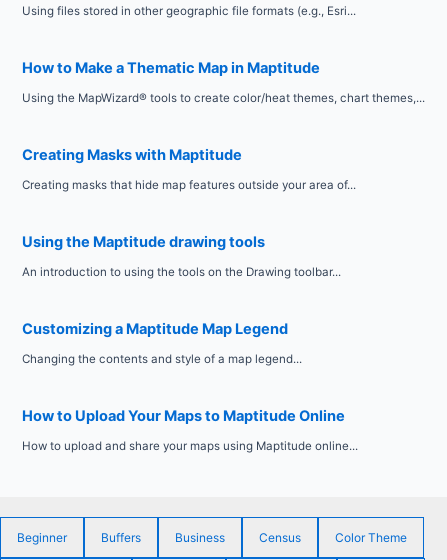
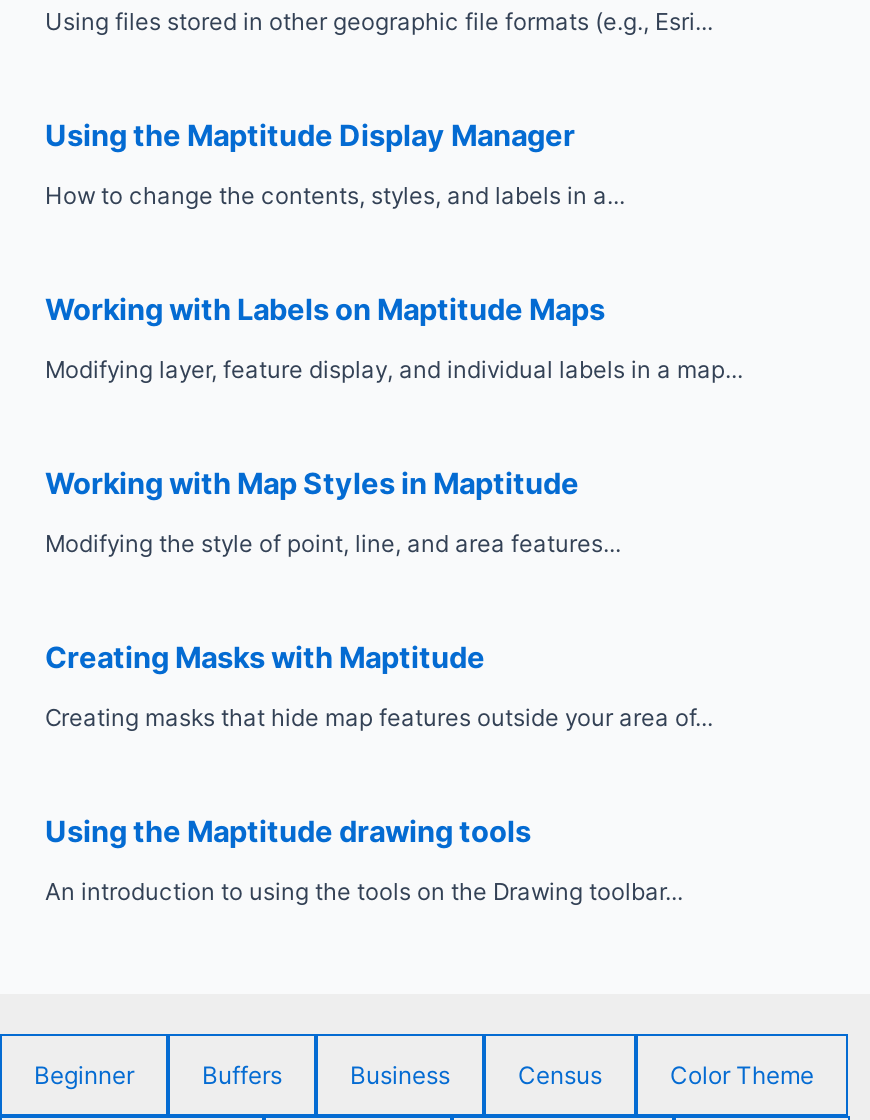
- How to Make a Thematic Map in Maptitude
- Using the MapWizard® tools to create color/heat themes, chart themes,...
+ Using the Maptitude Display Manager
+ How to change the contents, styles, and labels in a...
+ Working with Labels on Maptitude Maps
+ Modifying layer, feature display, and individual labels in a map...
+ Working with Map Styles in Maptitude
+ Modifying the style of point, line, and area features...

moved down: Creating Masks with Maptitude | Creating masks that hide map features outside your area of... | Using the Maptitude drawing tools | An introduction to using the tools on the Drawing toolbar...

- Customizing a Maptitude Map Legend
- Changing the contents and style of a map legend...
- How to Upload Your Maps to Maptitude Online
- How to upload and share your maps using Maptitude online...
